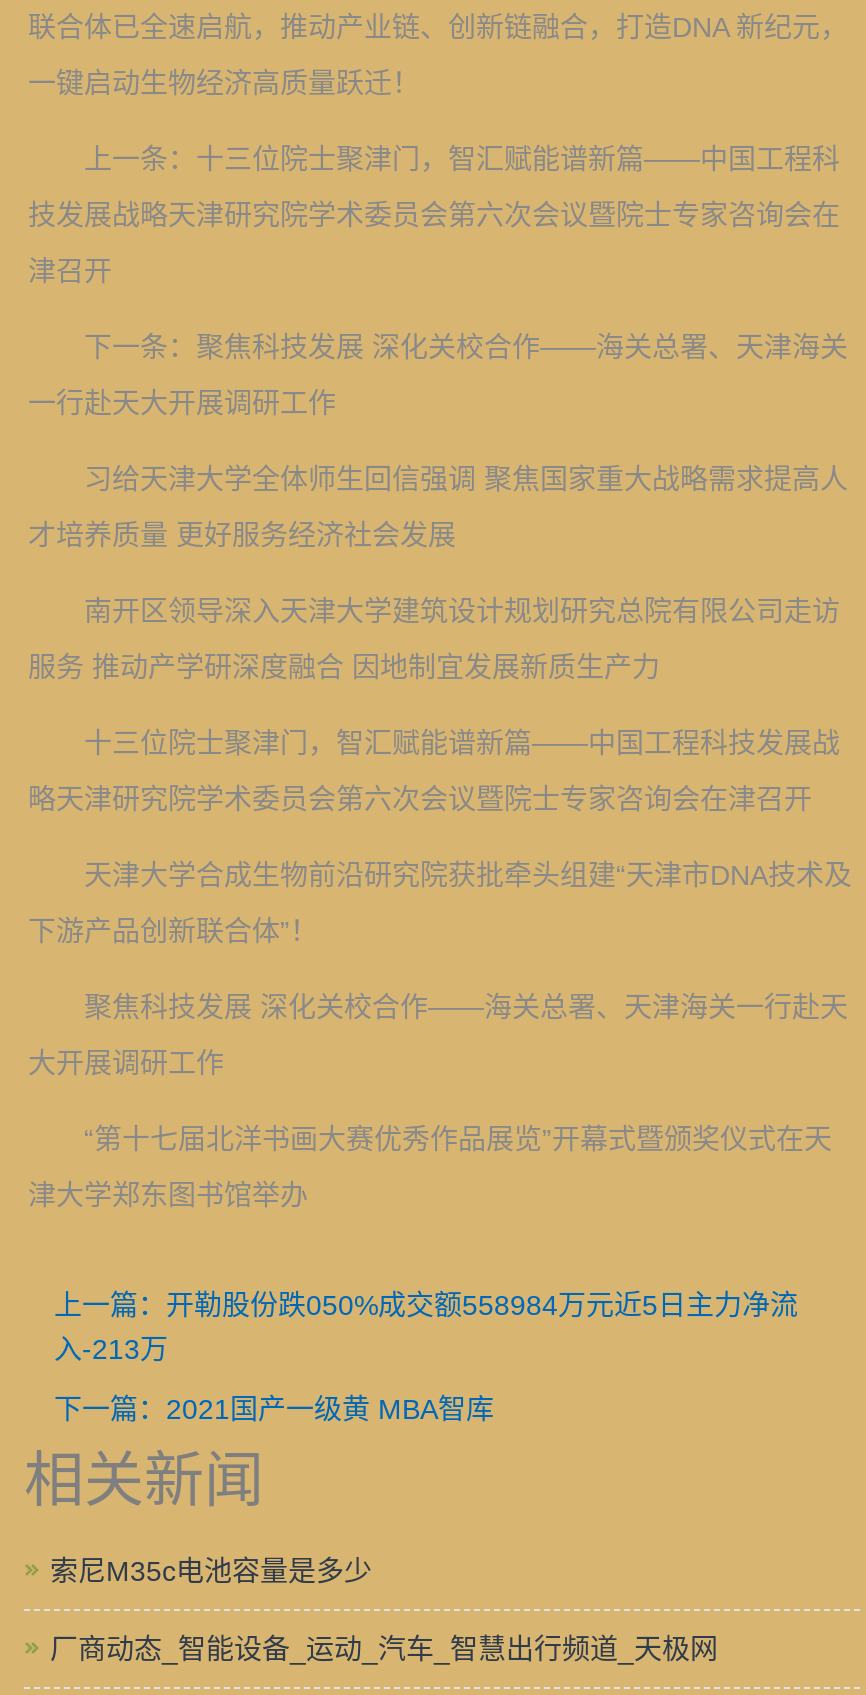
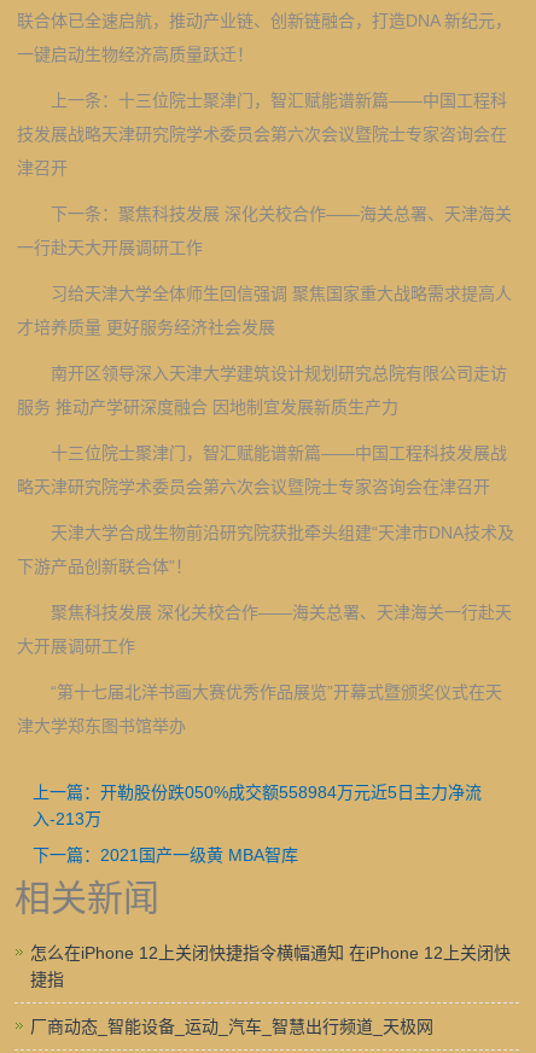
- 索尼M35c电池容量是多少
+ 怎么在iPhone 12上关闭快捷指令横幅通知 在iPhone 12上关闭快
+ 捷指
